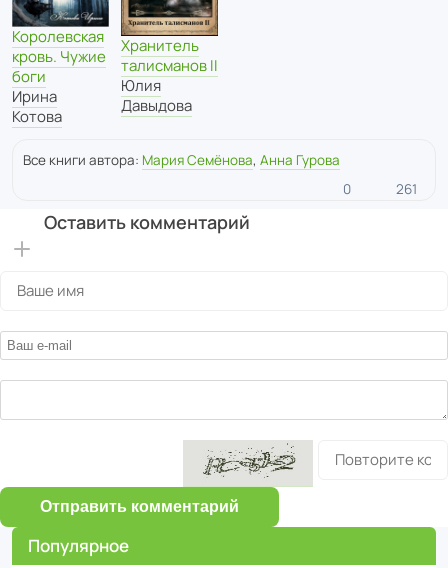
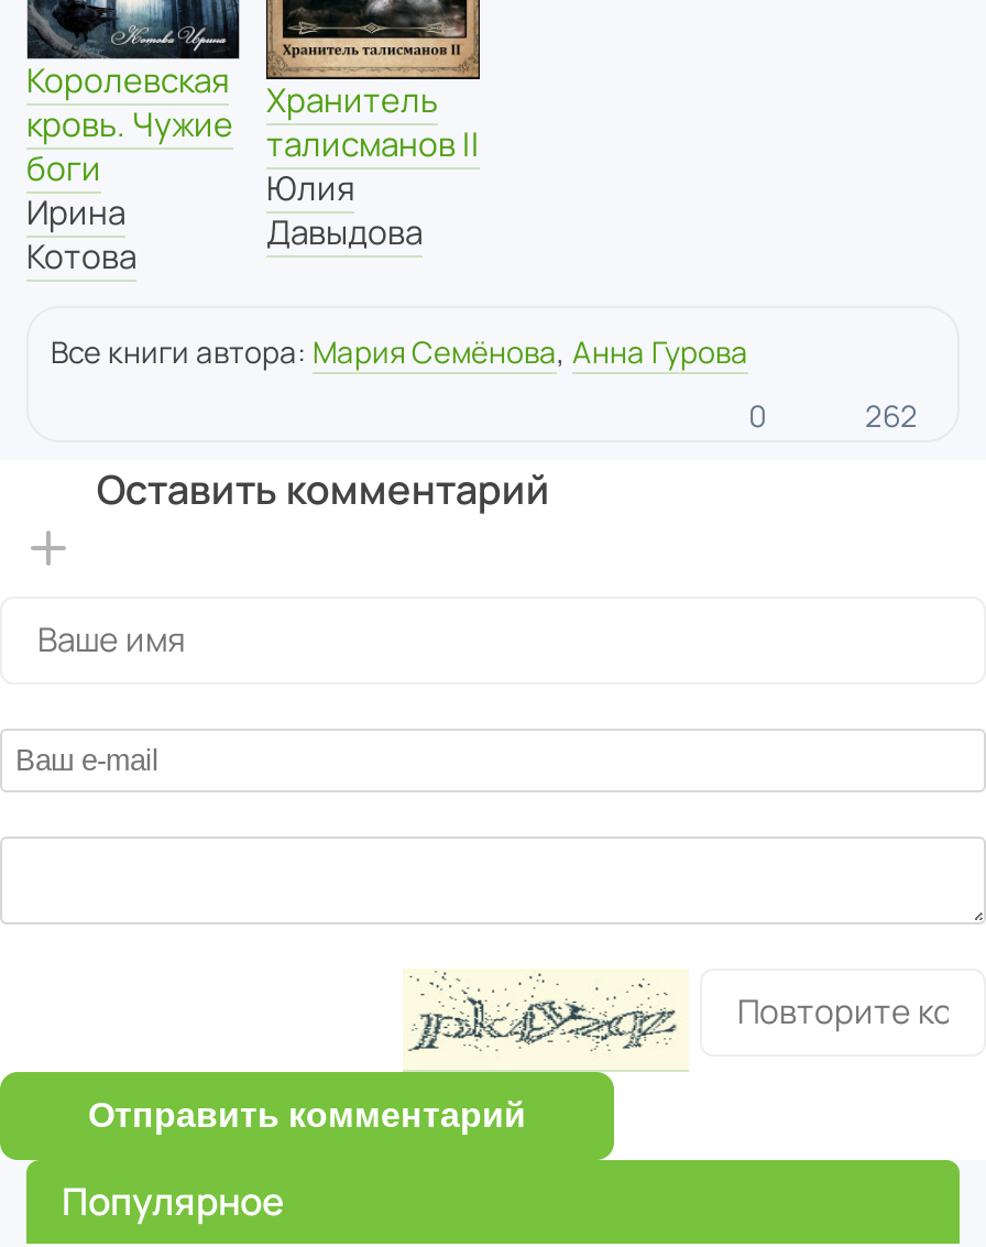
- 261
+ 262

- [image]
+ [image]
